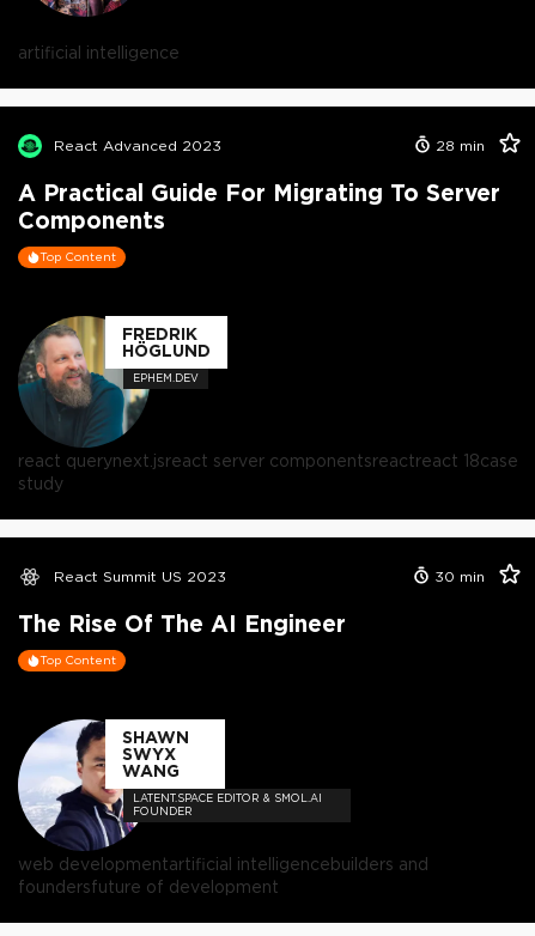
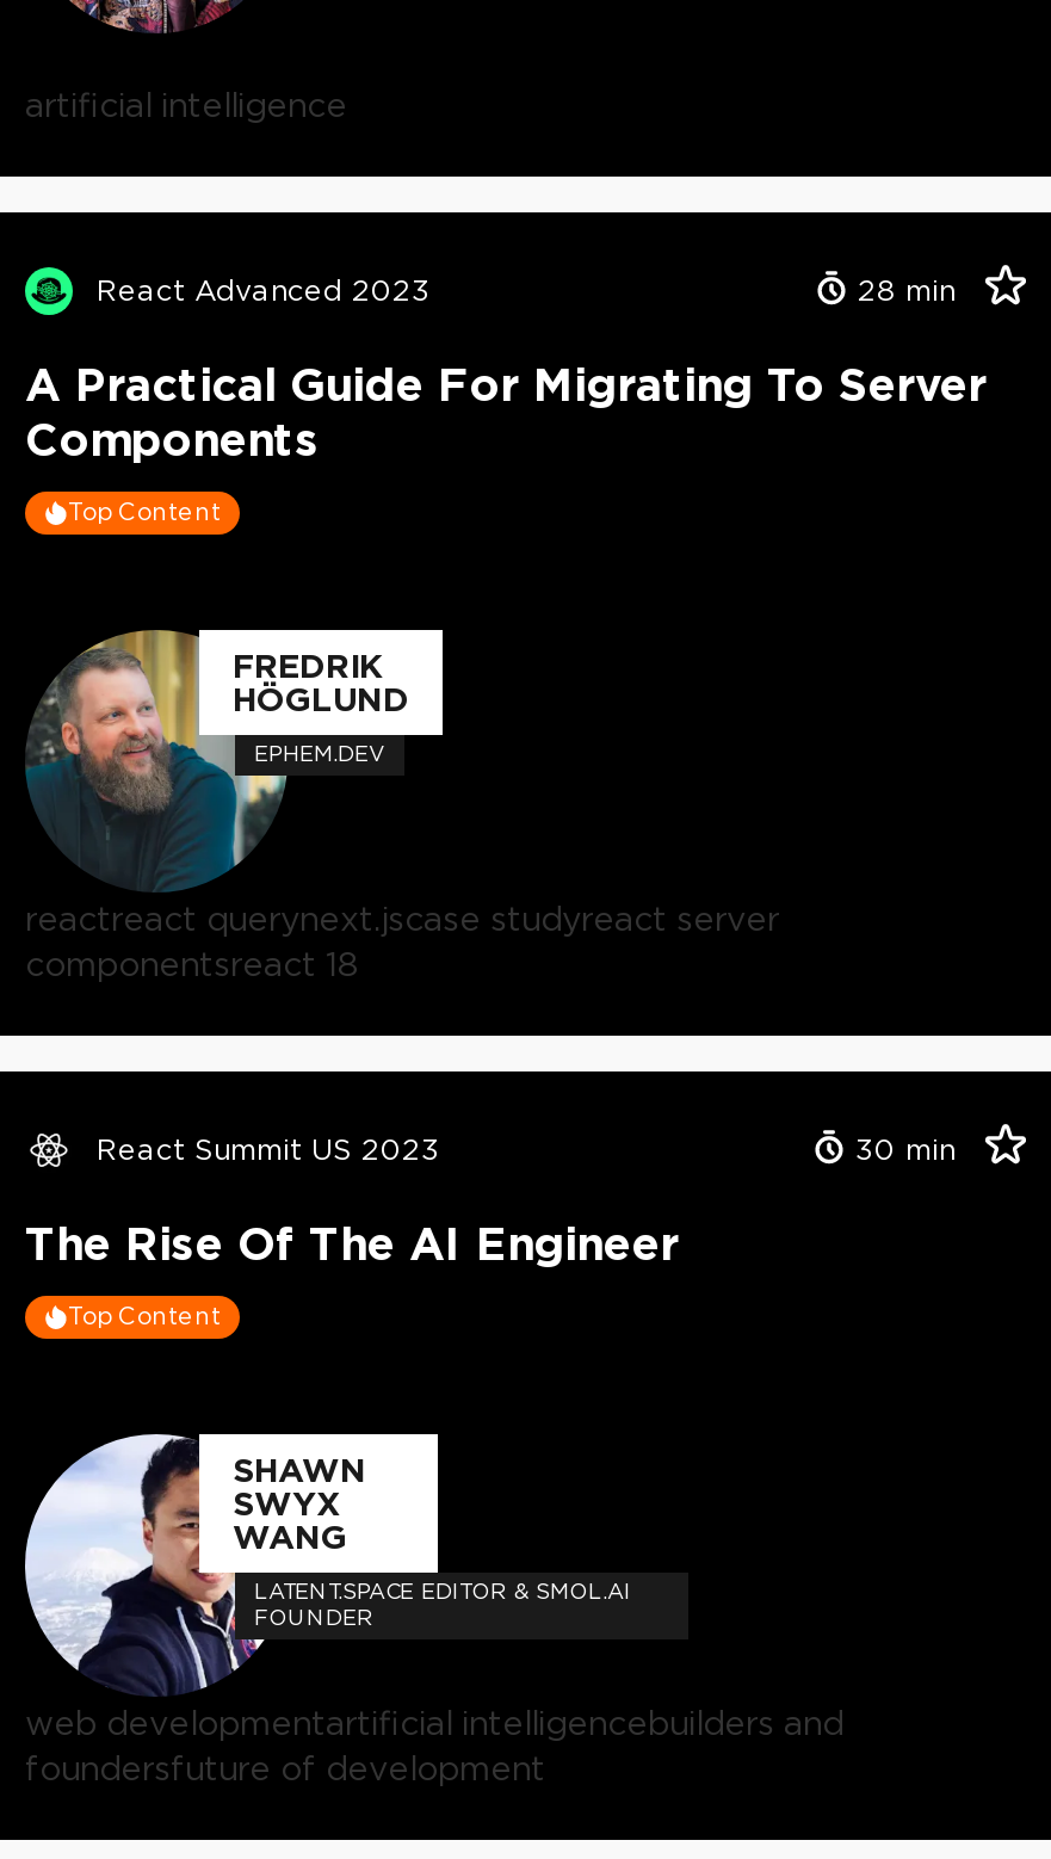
- react querynext.jsreact server componentsreactreact 18case
- study
+ reactreact querynext.jscase studyreact server
+ componentsreact 18
